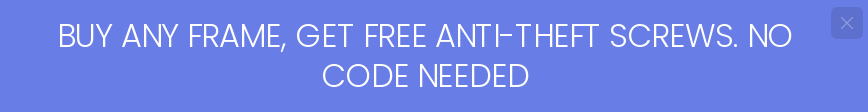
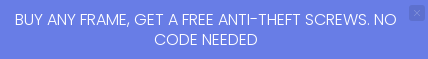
- BUY ANY FRAME, GET FREE ANTI-THEFT SCREWS. NO
+ BUY ANY FRAME, GET A FREE ANTI-THEFT SCREWS. NO
